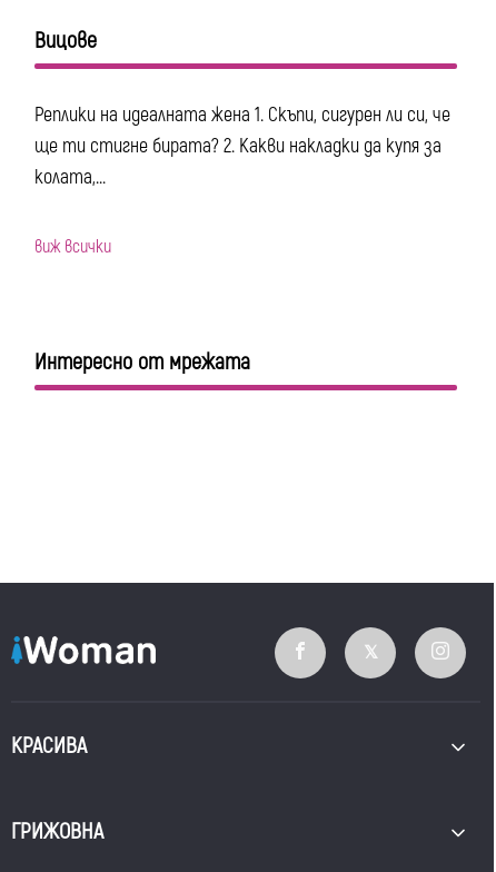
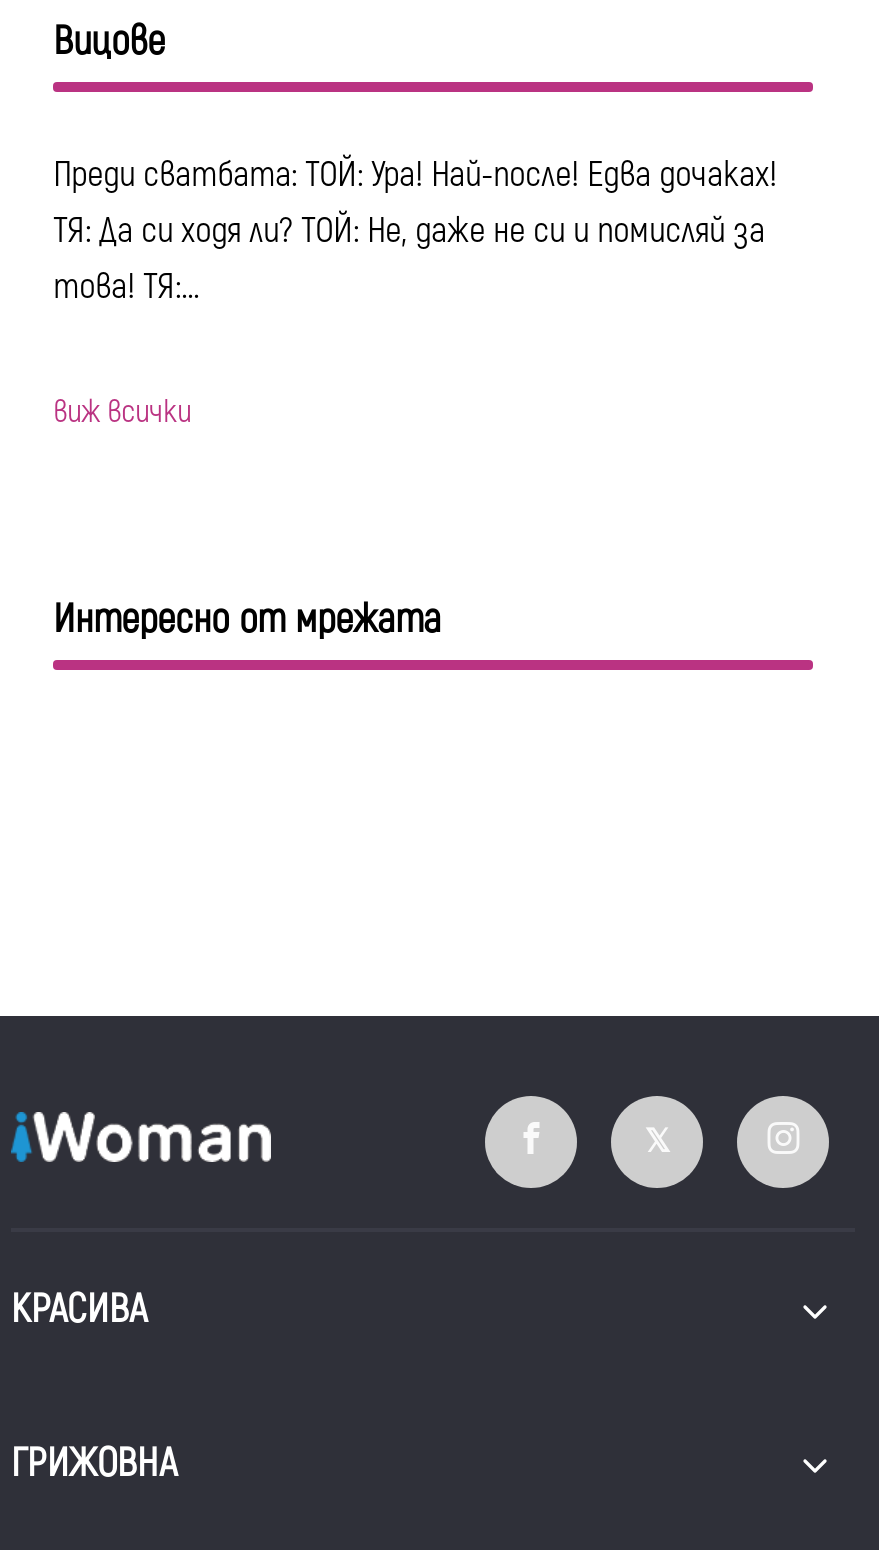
- Реплики на идеалната жена 1. Скъпи, сигурен ли си, че
- ще ти стигне бирата? 2. Какви накладки да купя за
- колата,...
+ Преди сватбата: ТОЙ: Ура! Най-после! Едва дочаках!
+ ТЯ: Да си ходя ли? ТОЙ: Не, даже не си и помисляй за
+ това! ТЯ:...
